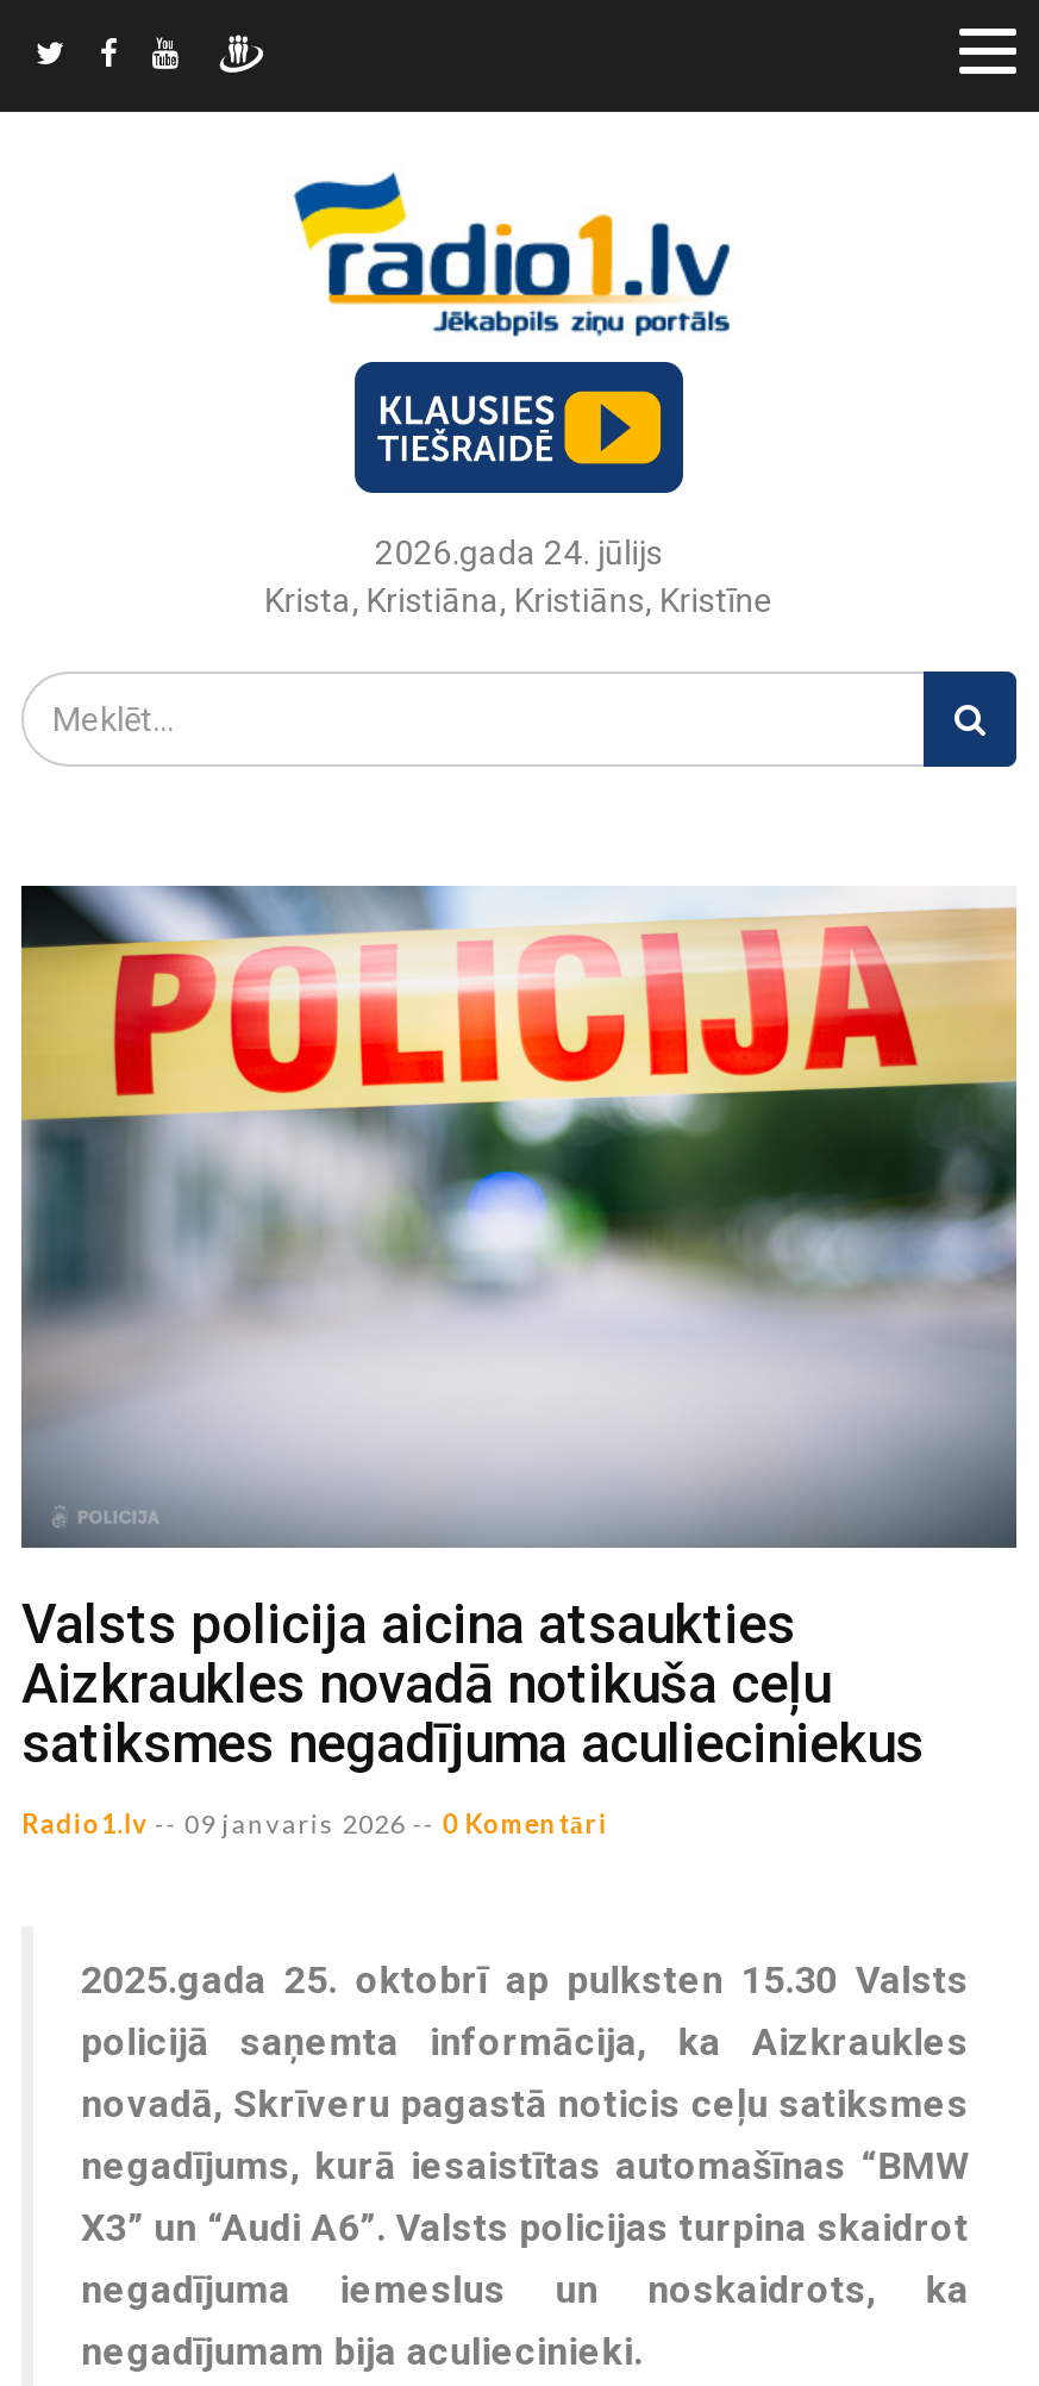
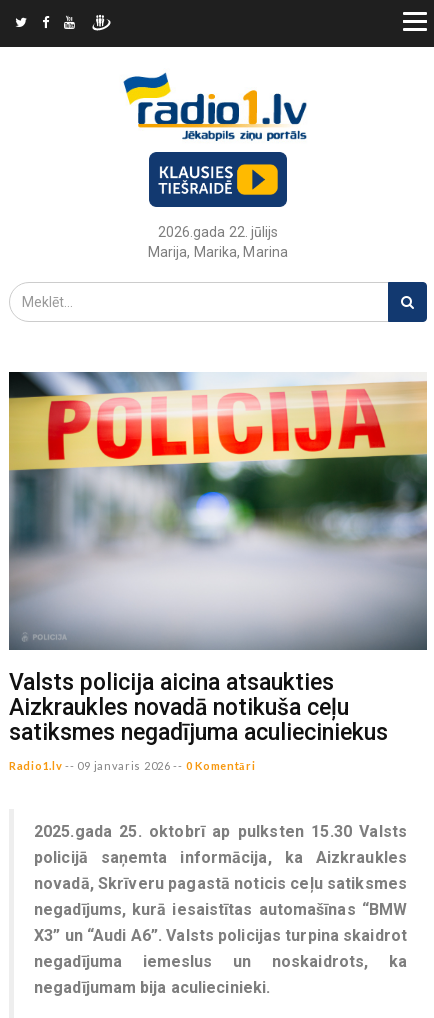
- 2026.gada 24. jūlijs
- Krista, Kristiāna, Kristiāns, Kristīne
+ 2026.gada 22. jūlijs
+ Marija, Marika, Marina
